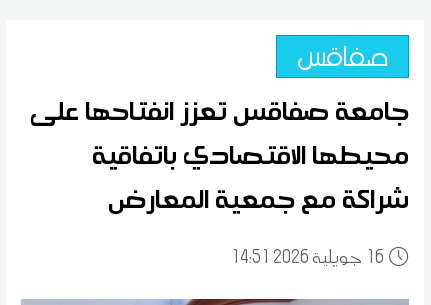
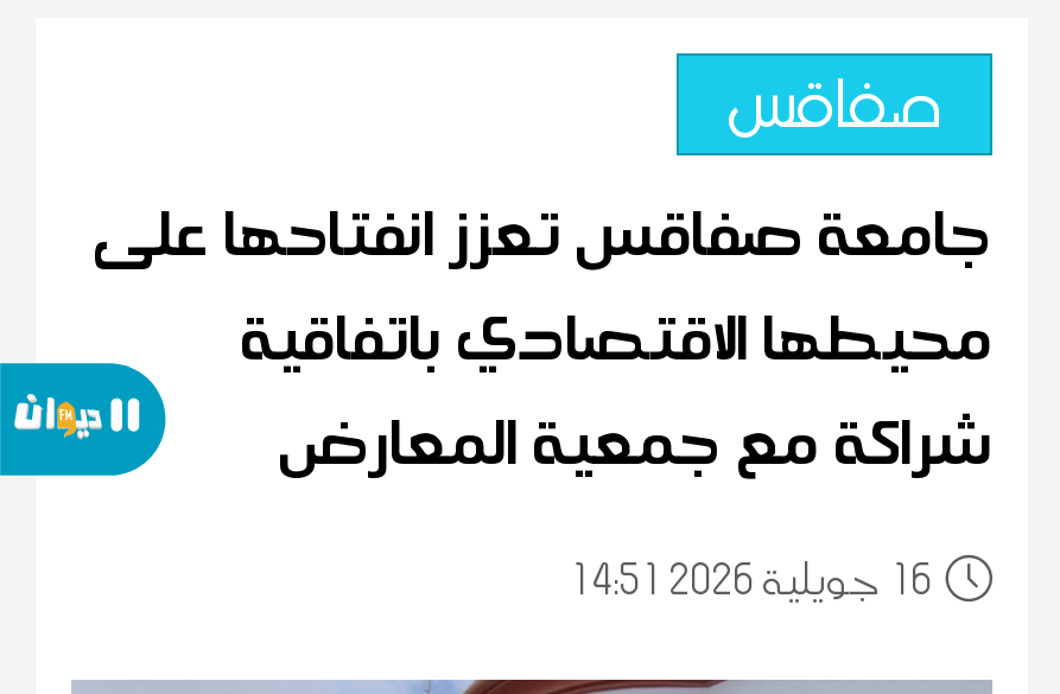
+ [image]
